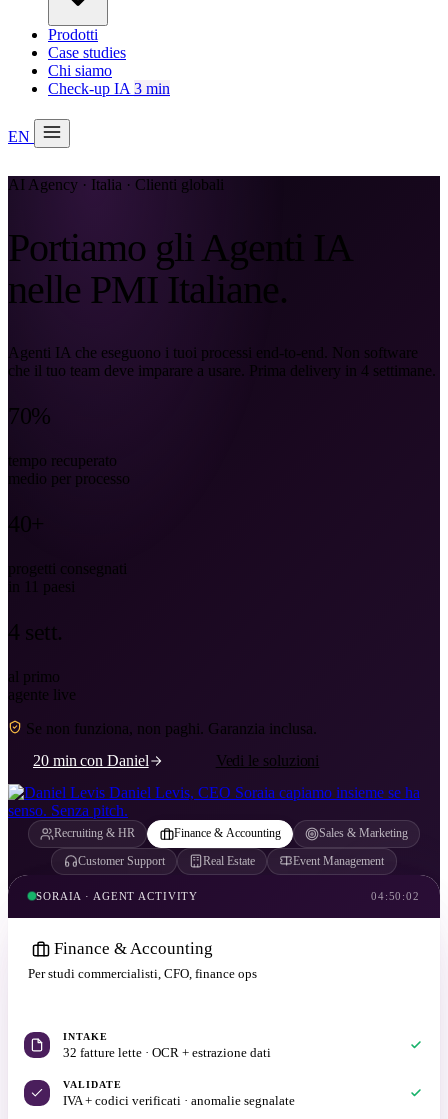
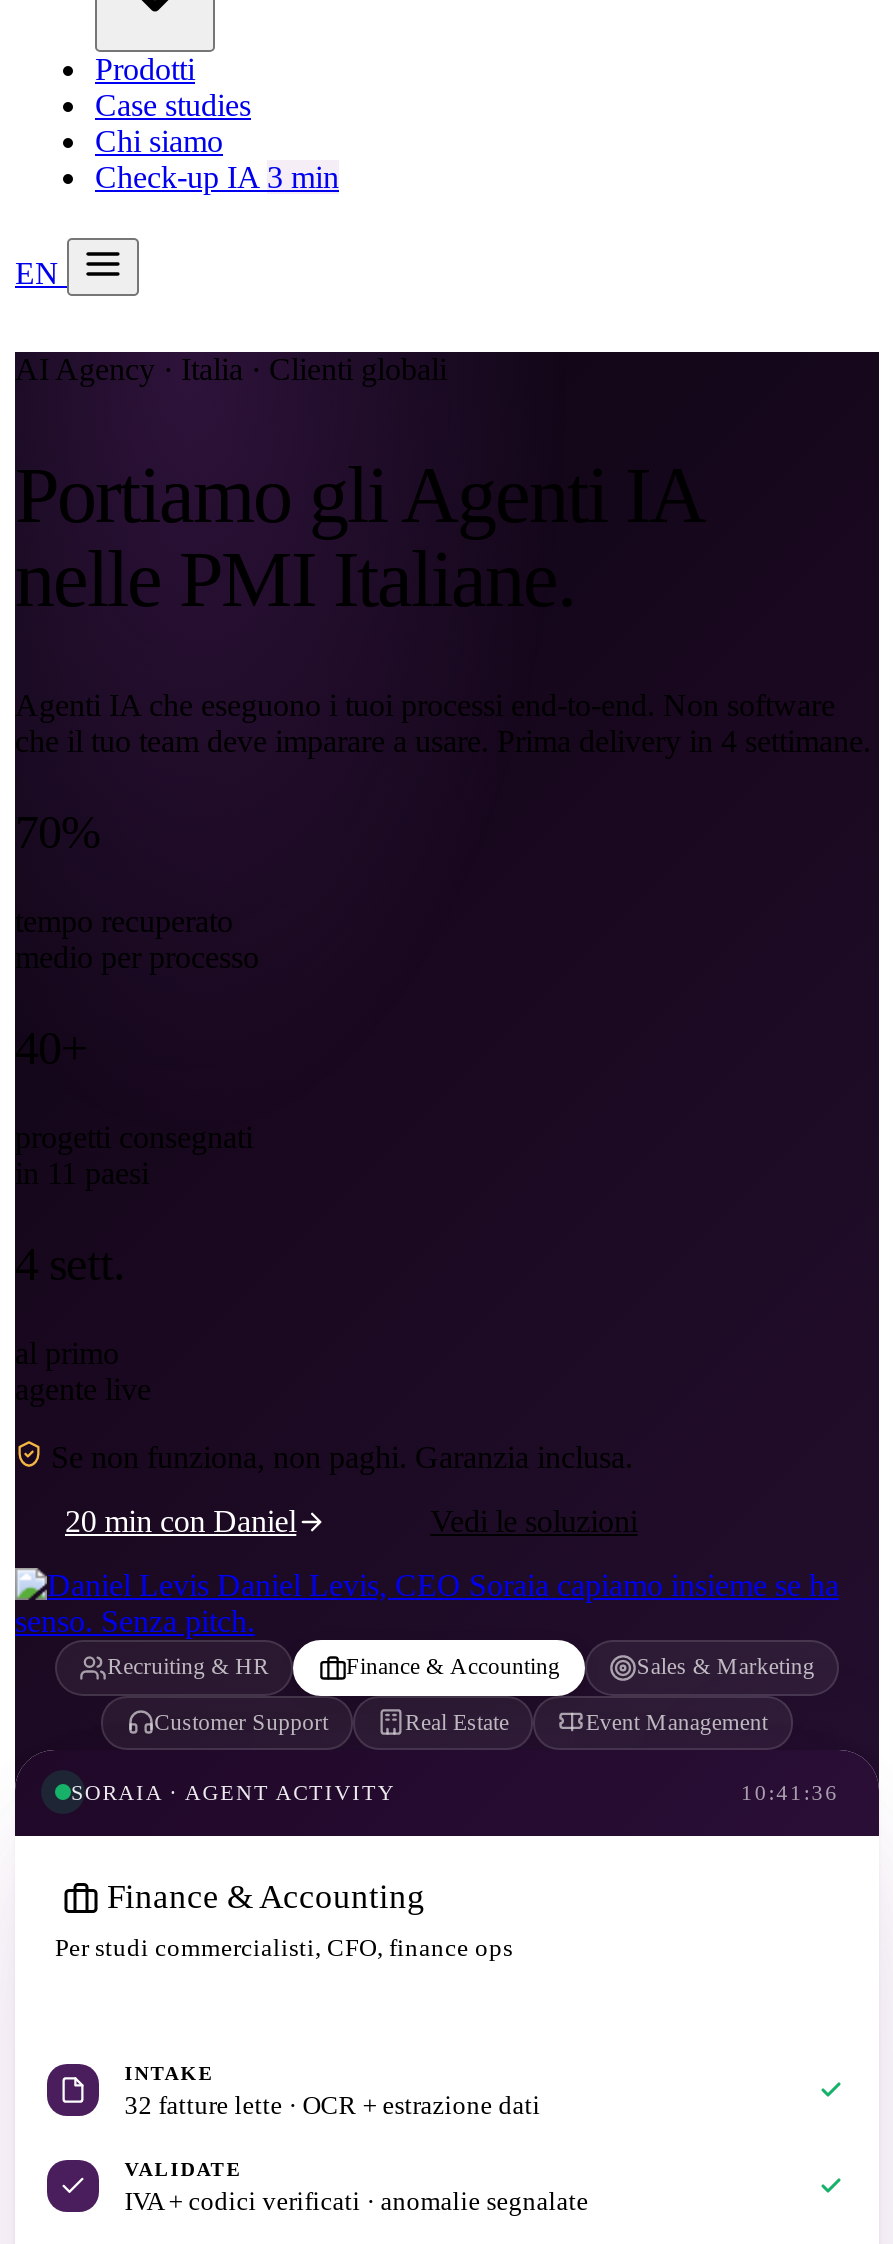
- 04:50:02
+ 10:41:36
